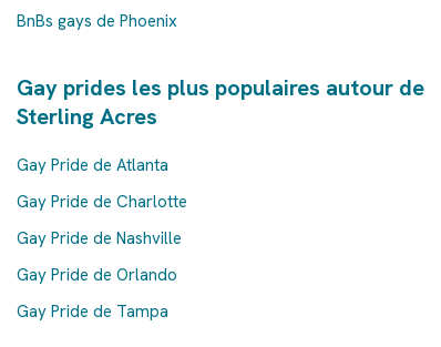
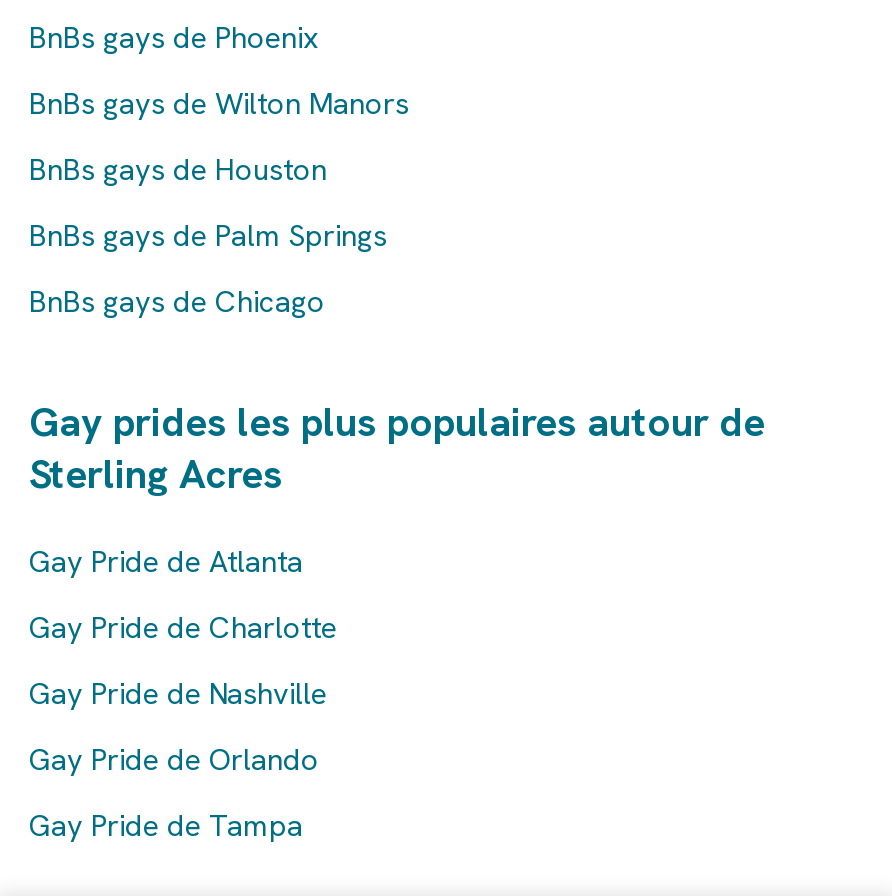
+ BnBs gays de Wilton Manors
+ BnBs gays de Houston
+ BnBs gays de Palm Springs
+ BnBs gays de Chicago
